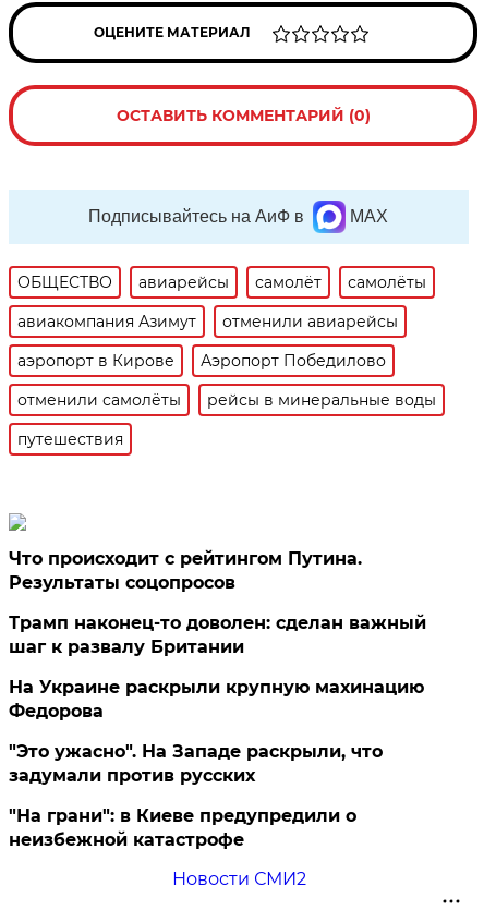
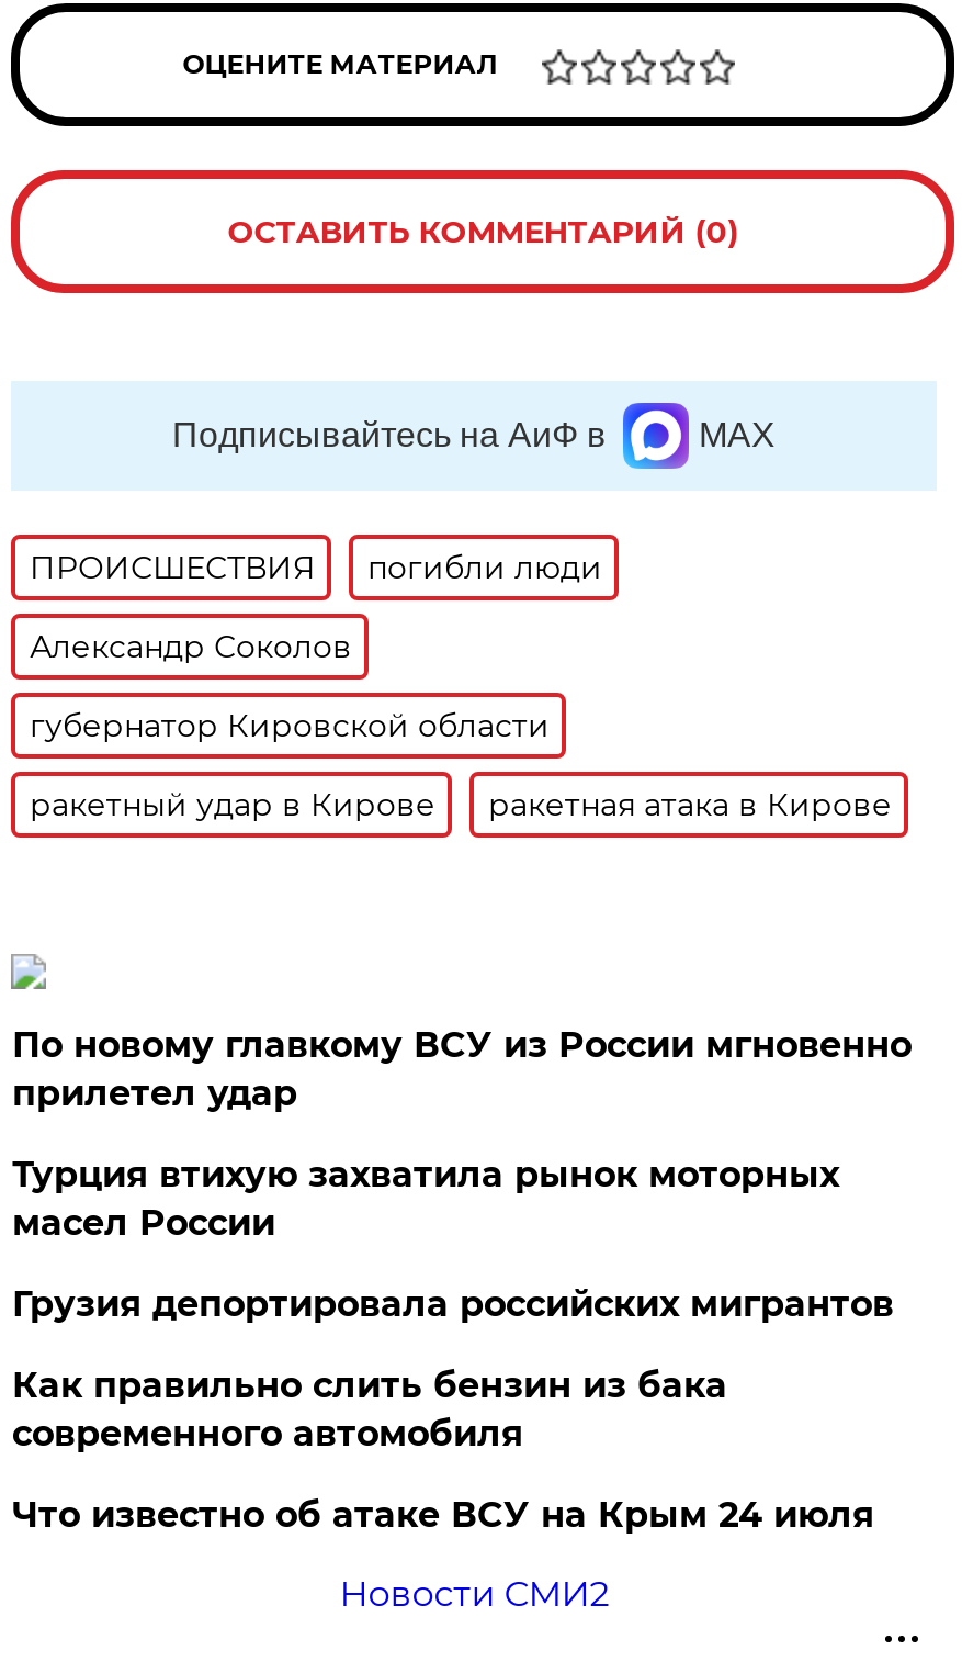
- ОБЩЕСТВО
- авиарейсы
- самолёт
- самолёты
- авиакомпания Азимут
- отменили авиарейсы
- аэропорт в Кирове
- Аэропорт Победилово
- отменили самолёты
- рейсы в минеральные воды
- путешествия
+ ПРОИСШЕСТВИЯ
+ погибли люди
+ Александр Соколов
+ губернатор Кировской области
+ ракетный удар в Кирове
+ ракетная атака в Кирове

- Что происходит с рейтингом Путина.
- Результаты соцопросов
- Трамп наконец-то доволен: сделан важный
- шаг к развалу Британии
- На Украине раскрыли крупную махинацию
- Федорова
- "Это ужасно". На Западе раскрыли, что
- задумали против русских
- "На грани": в Киеве предупредили о
- неизбежной катастрофе
+ По новому главкому ВСУ из России мгновенно
+ прилетел удар
+ Турция втихую захватила рынок моторных
+ масел России
+ Грузия депортировала российских мигрантов
+ Как правильно слить бензин из бака
+ современного автомобиля
+ Что известно об атаке ВСУ на Крым 24 июля
